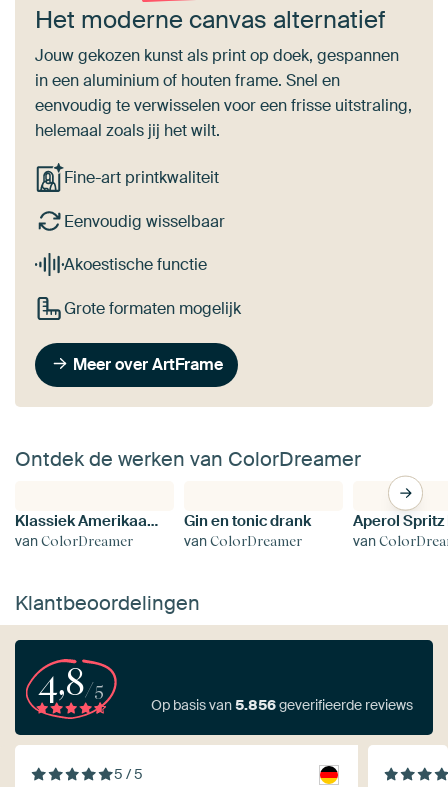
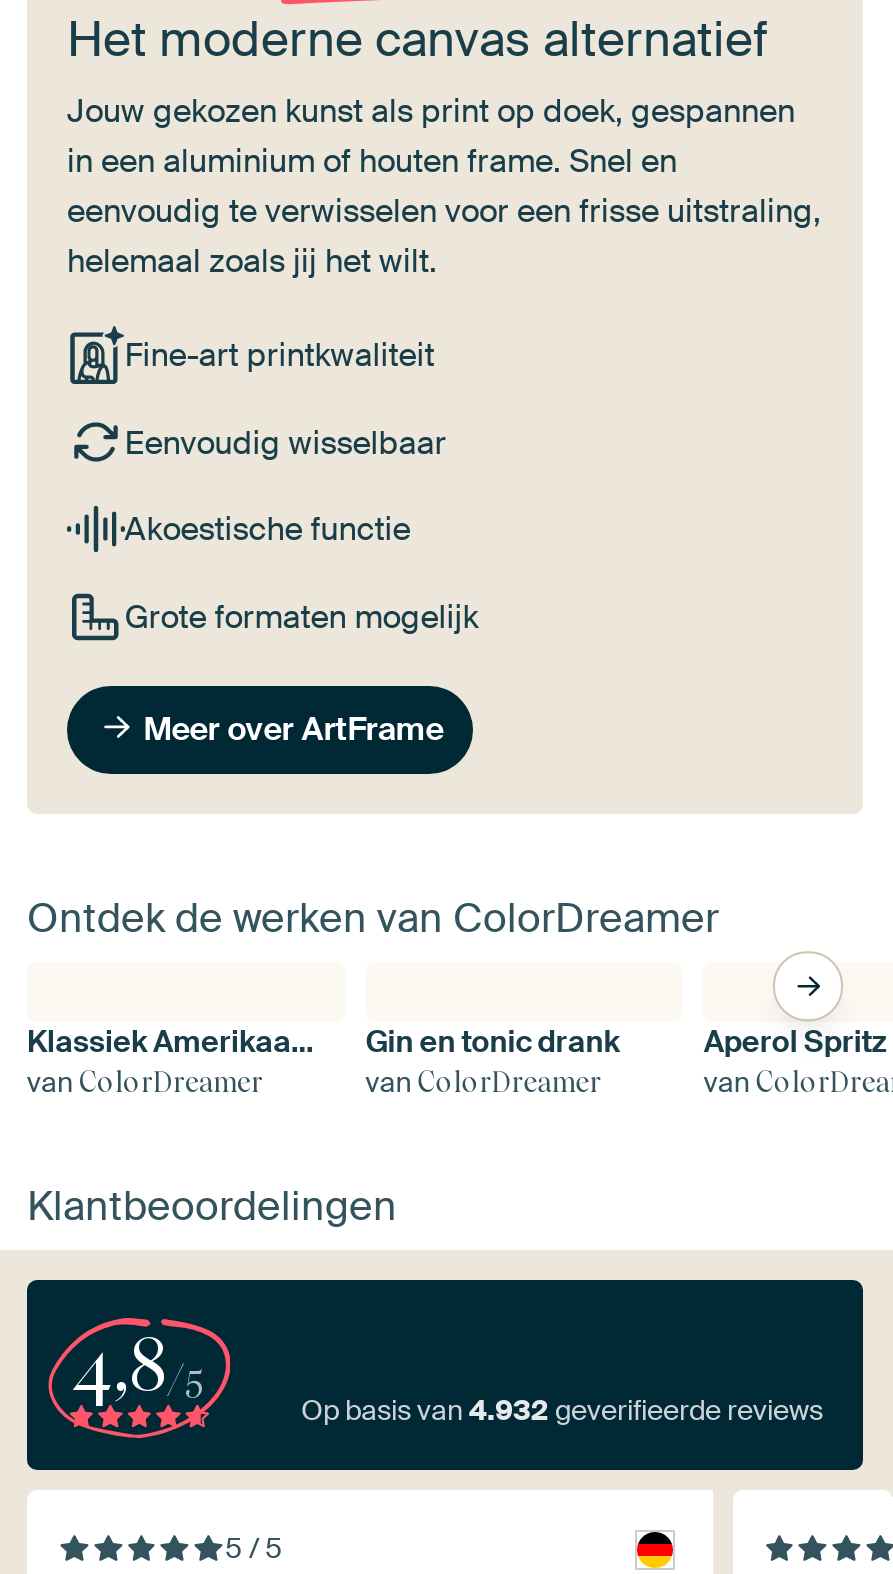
- Op basis van 5.856 geverifieerde reviews
+ Op basis van 4.932 geverifieerde reviews
